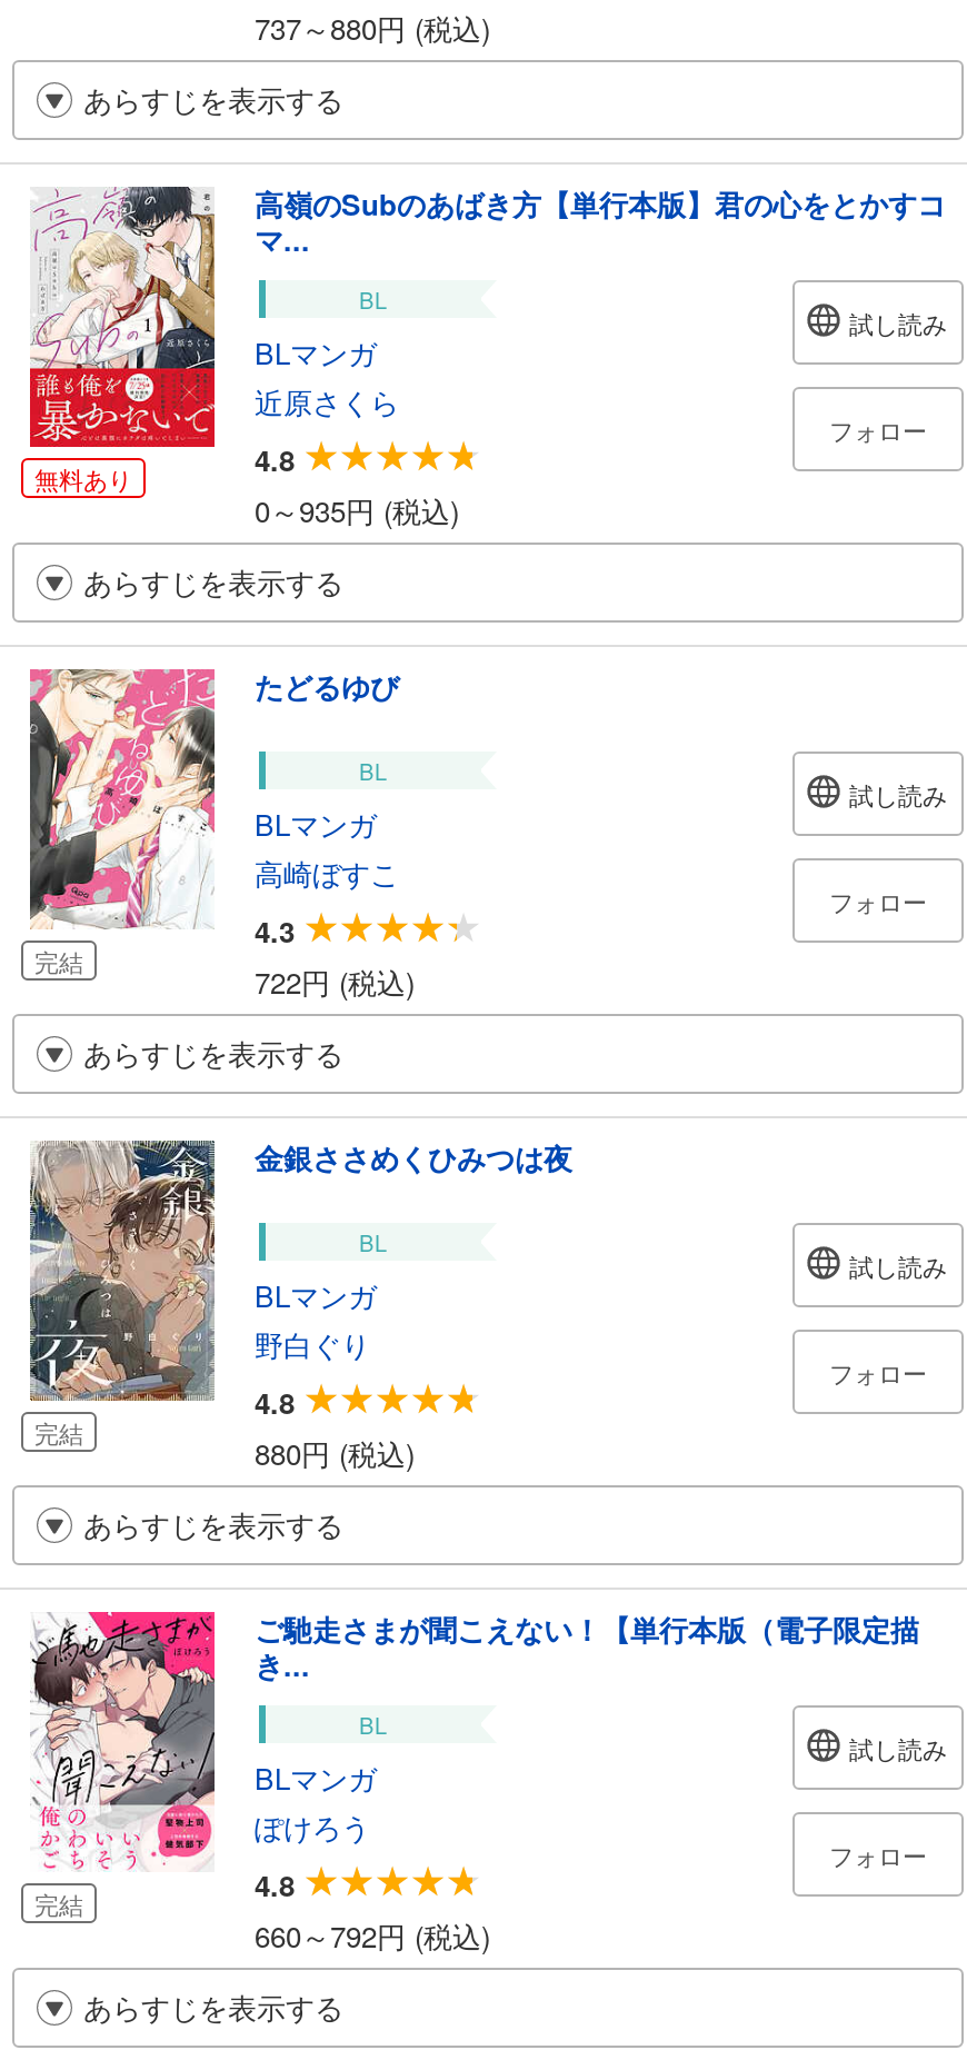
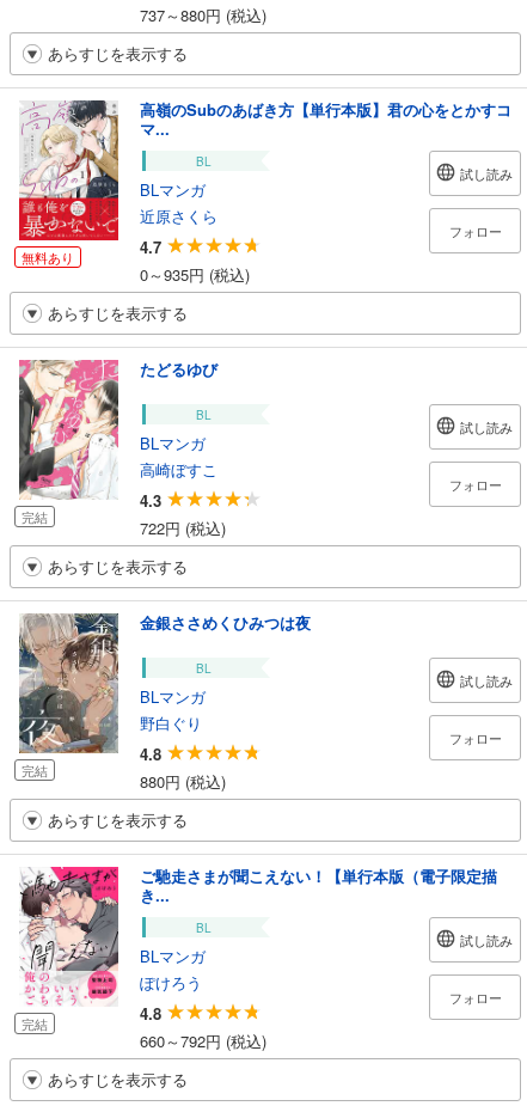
- 4.8
+ 4.7
